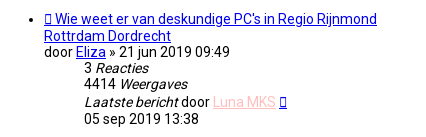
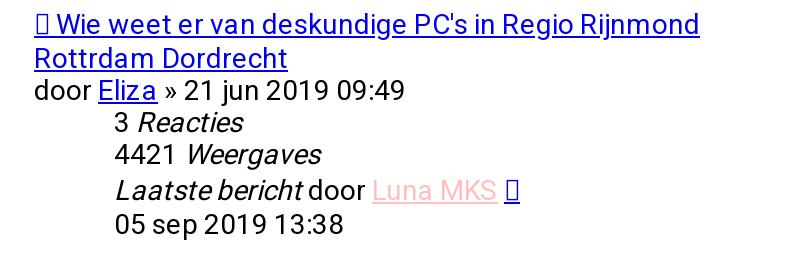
- 4414 Weergaves
+ 4421 Weergaves
